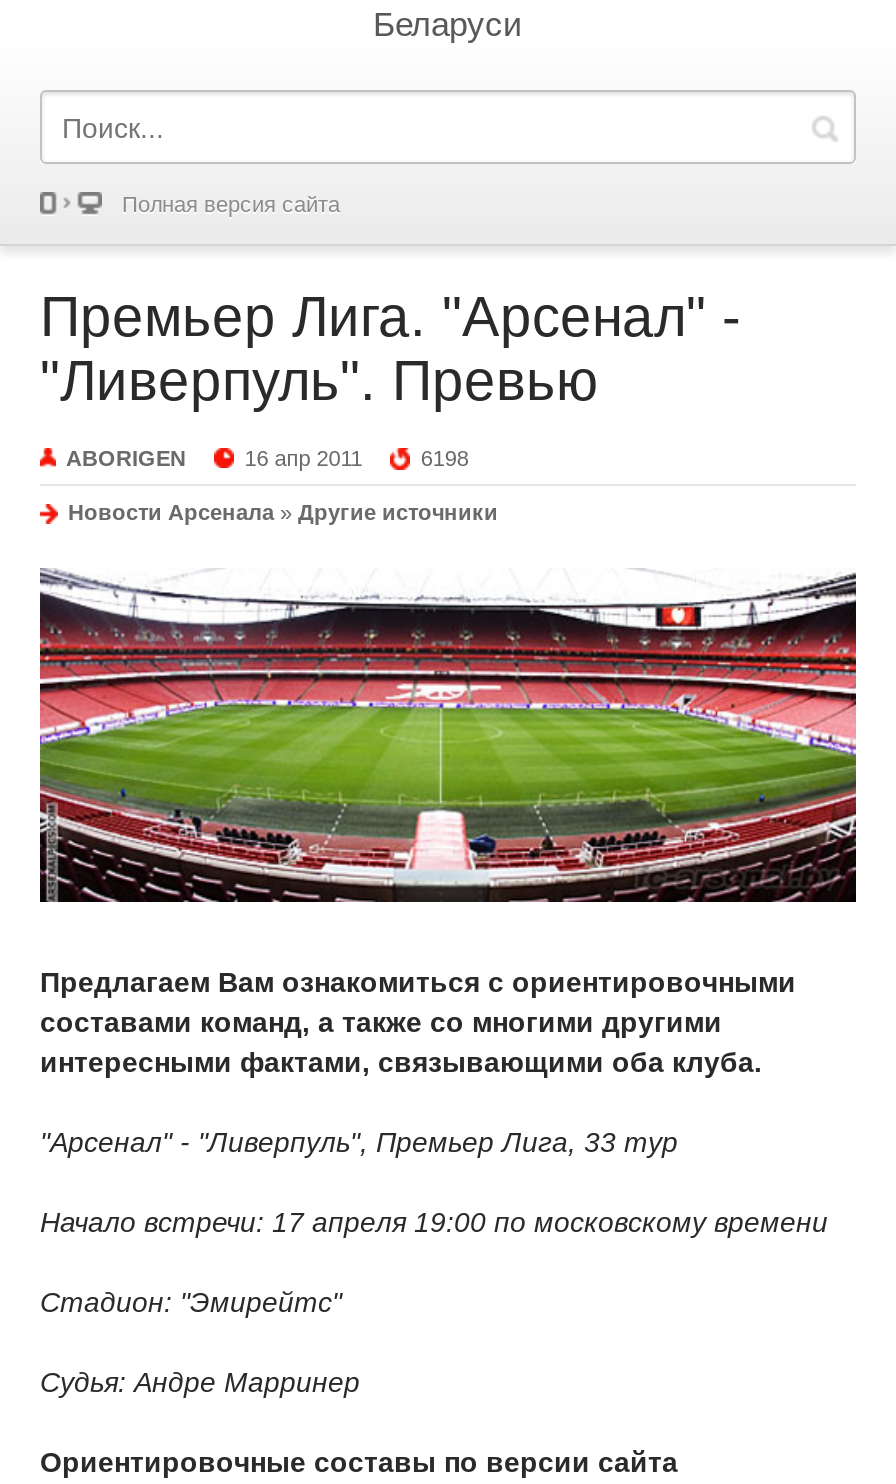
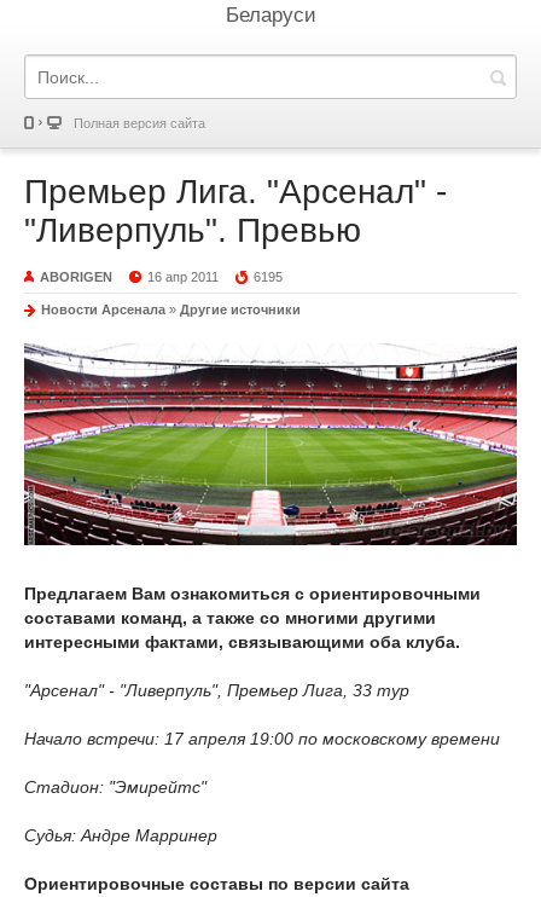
- 6198
+ 6195
